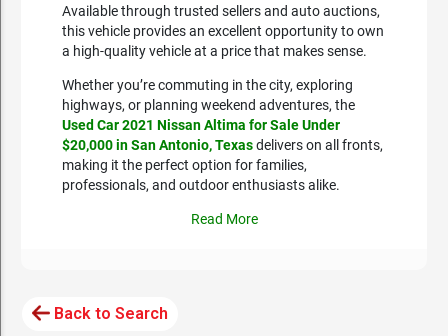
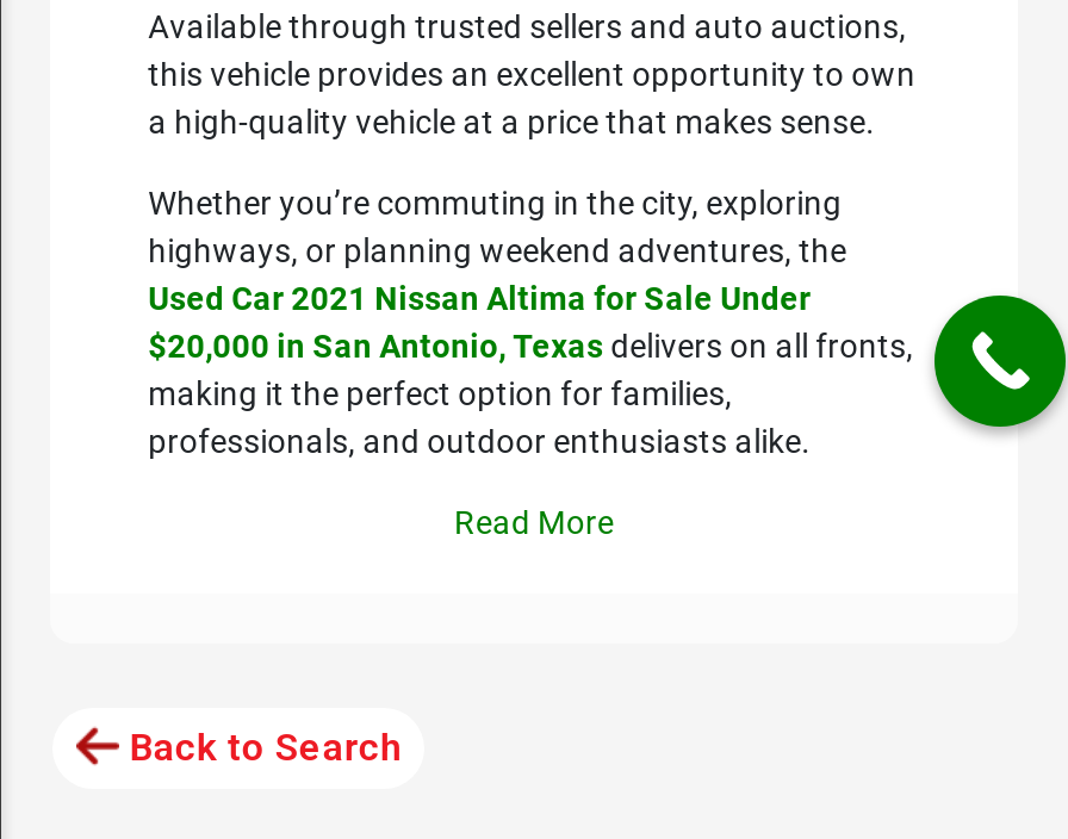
+ [image]
